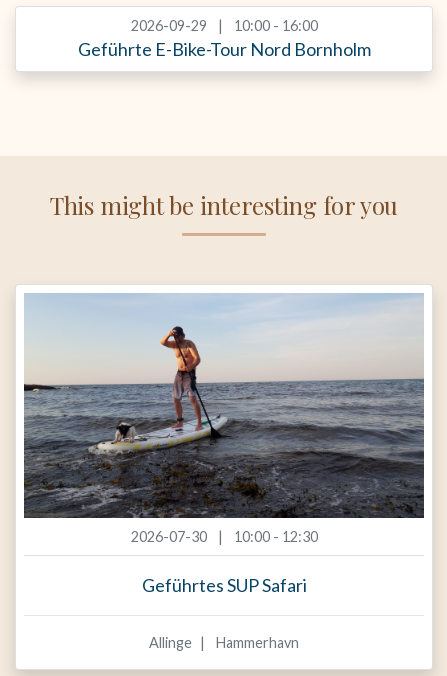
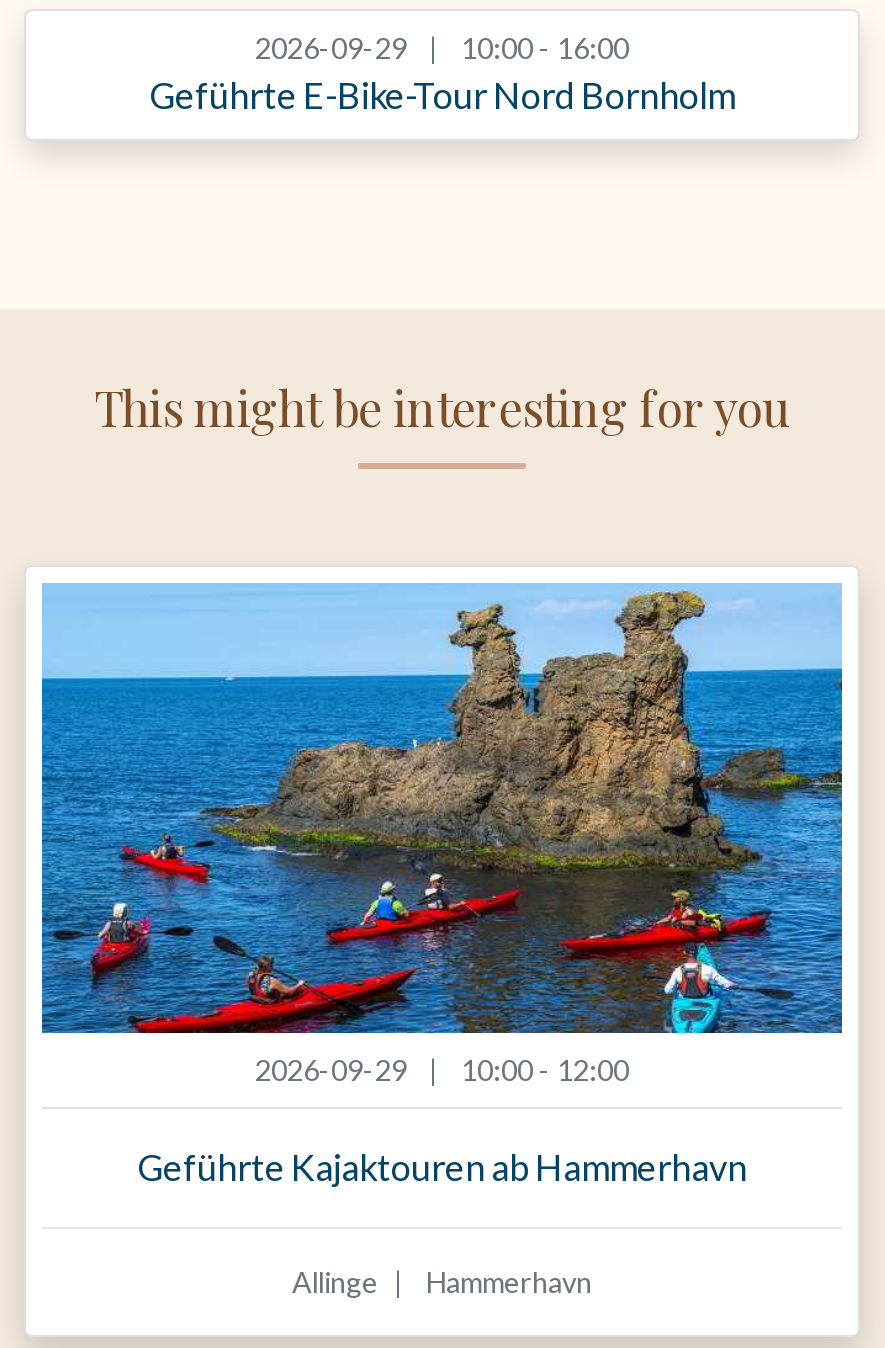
- [image]
- 2026-07-30
- 10:00 - 12:30
+ [image]
+ 2026-09-29
+ 10:00 - 12:00

- Geführtes SUP Safari
+ Geführte Kajaktouren ab Hammerhavn
